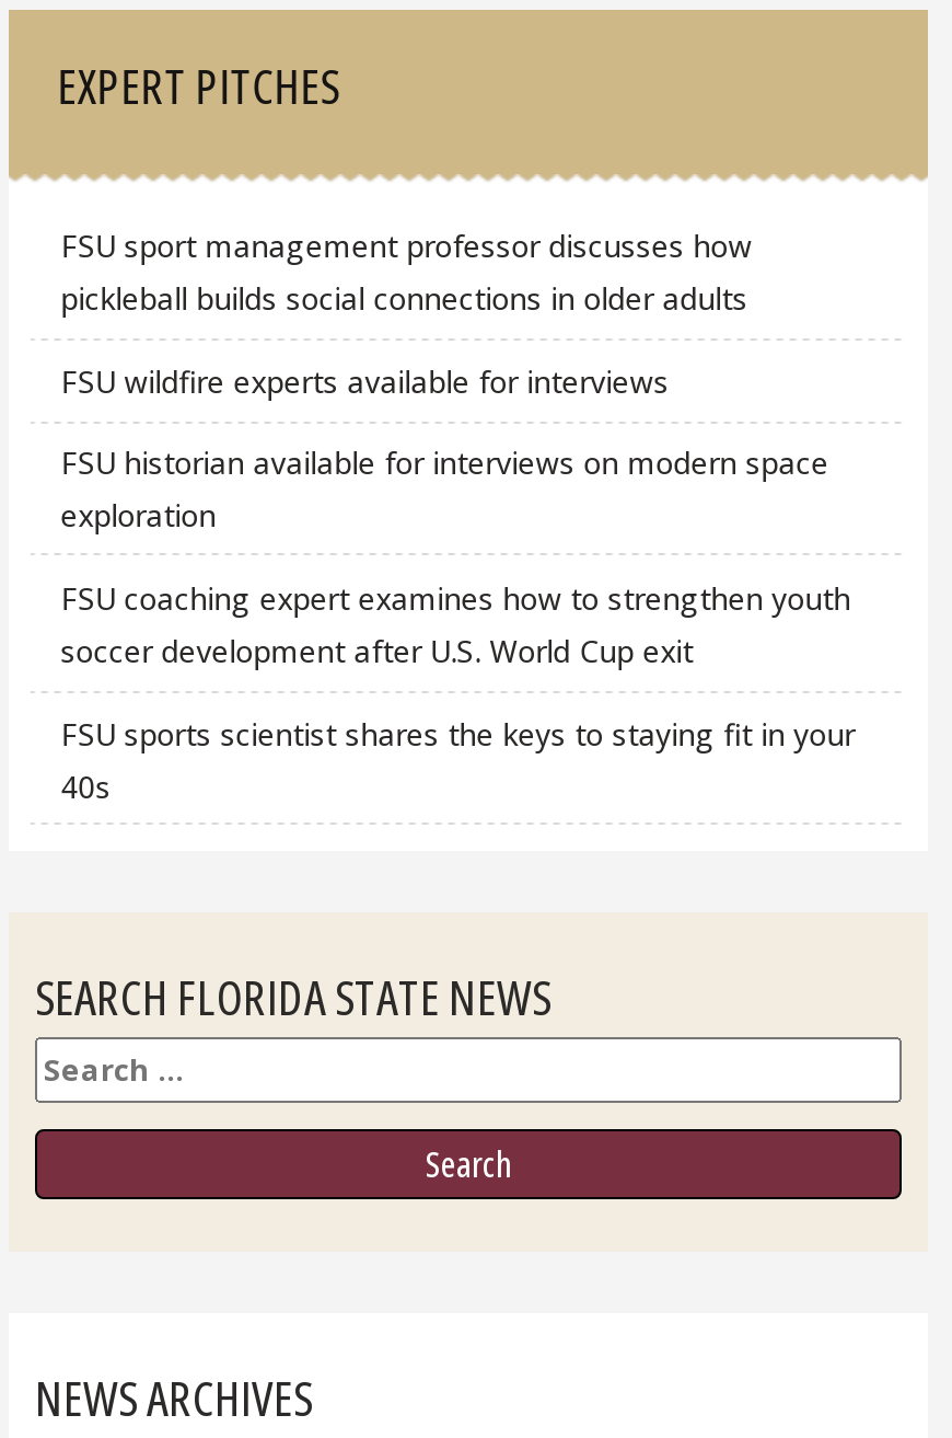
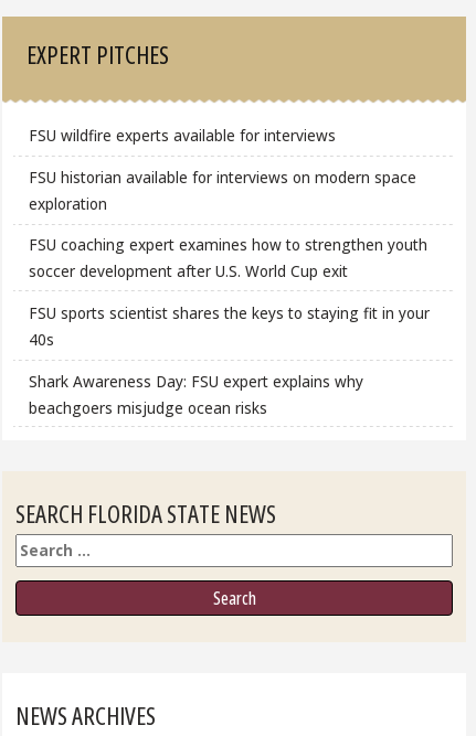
- FSU sport management professor discusses how
- pickleball builds social connections in older adults

moved up: FSU wildfire experts available for interviews | FSU historian available for interviews on modern space | exploration | FSU coaching expert examines how to strengthen youth | soccer development after U.S. World Cup exit | FSU sports scientist shares the keys to staying fit in your | 40s

+ Shark Awareness Day: FSU expert explains why
+ beachgoers misjudge ocean risks
